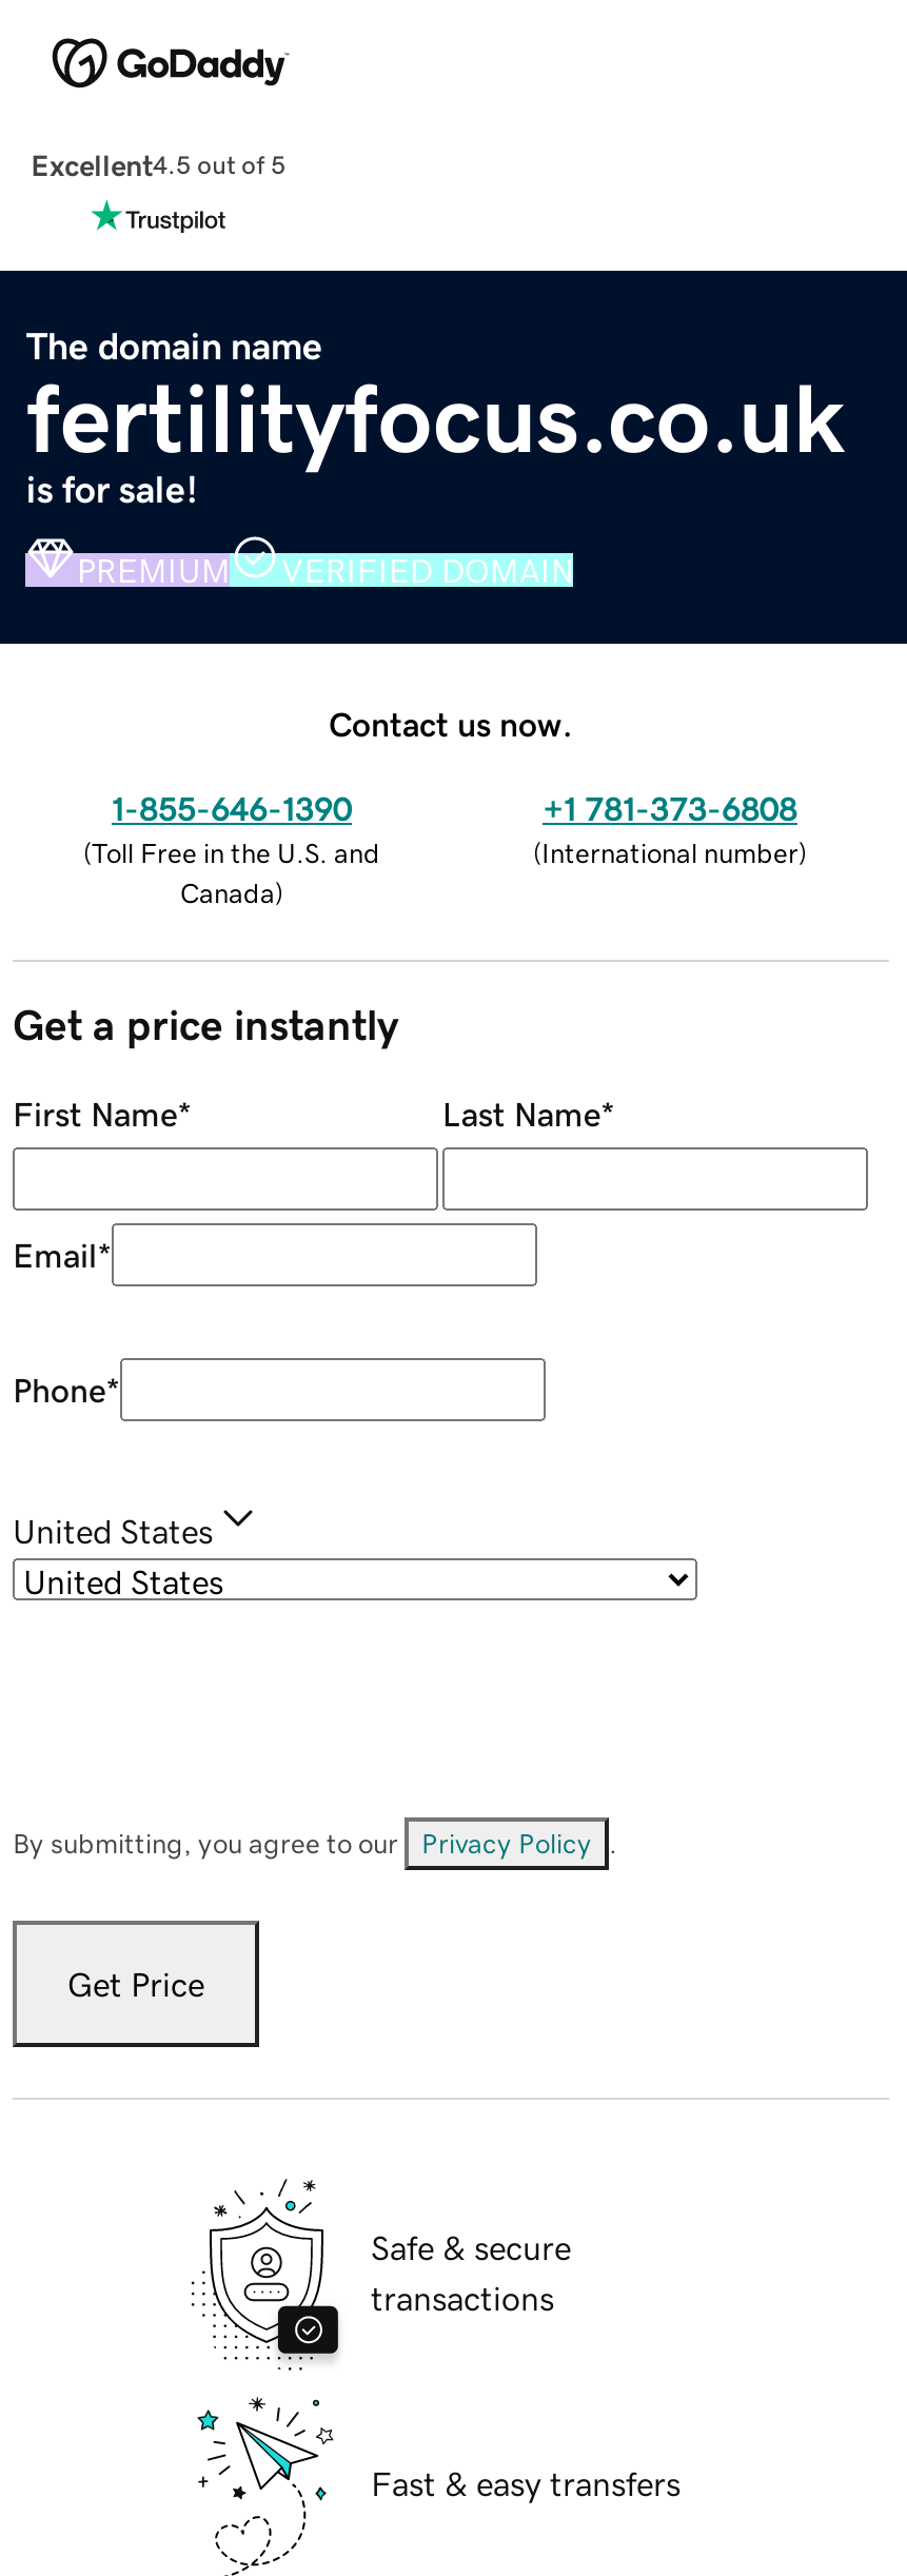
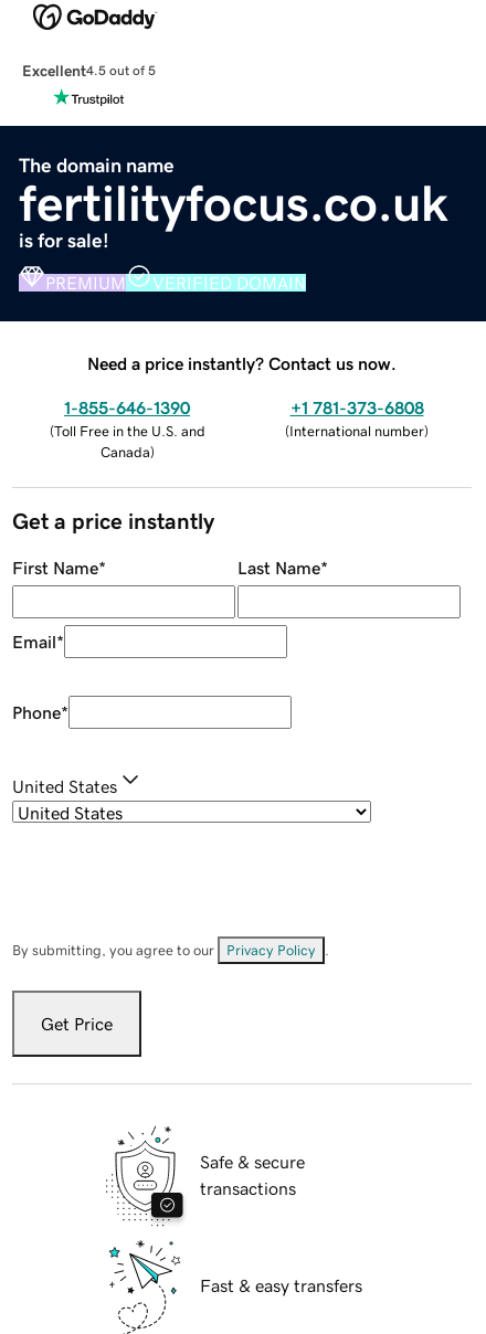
- Contact us now.
+ Need a price instantly? Contact us now.
